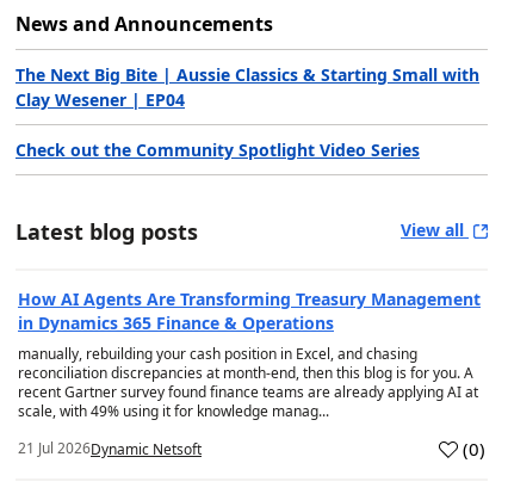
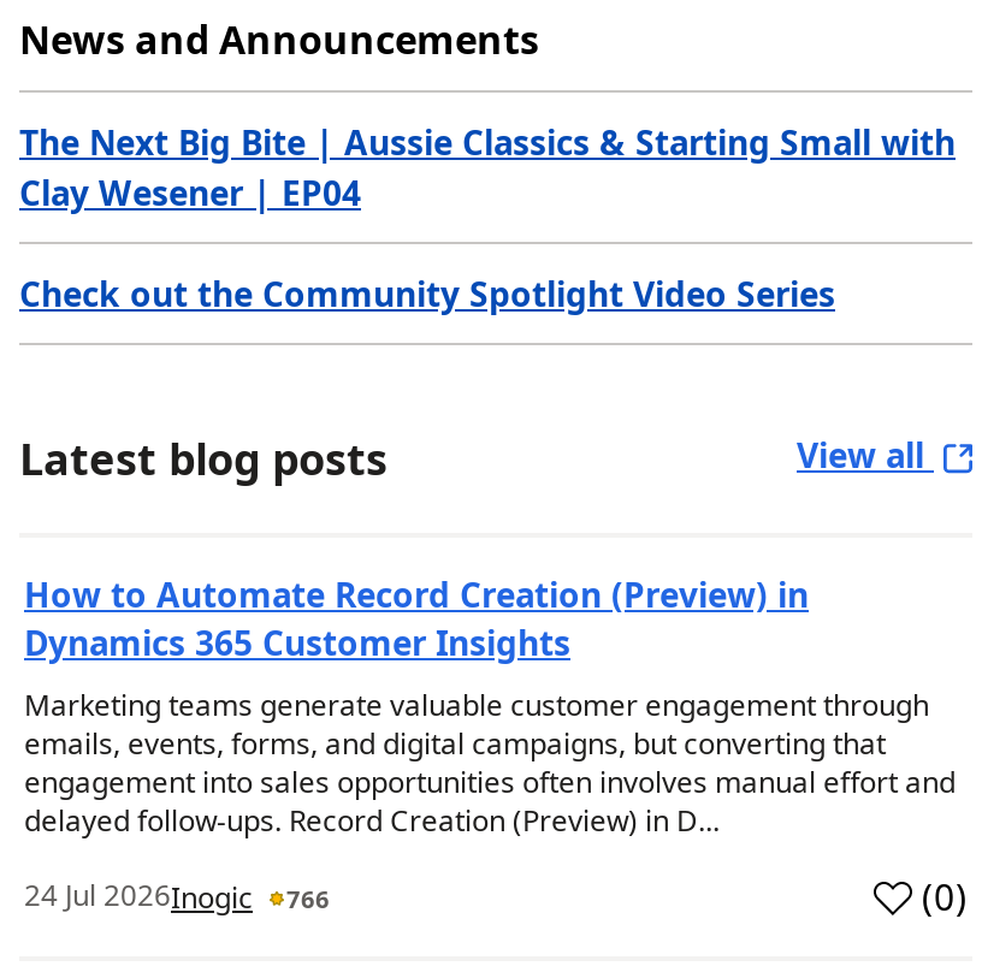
- How AI Agents Are Transforming Treasury Management
- in Dynamics 365 Finance & Operations
- manually, rebuilding your cash position in Excel, and chasing
- reconciliation discrepancies at month-end, then this blog is for you. A
- recent Gartner survey found finance teams are already applying AI at
- scale, with 49% using it for knowledge manag...
+ How to Automate Record Creation (Preview) in
+ Dynamics 365 Customer Insights
+ Marketing teams generate valuable customer engagement through
+ emails, events, forms, and digital campaigns, but converting that
+ engagement into sales opportunities often involves manual effort and
+ delayed follow-ups. Record Creation (Preview) in D...

- 21 Jul 2026Dynamic Netsoft
+ 24 Jul 2026Inogic
+ 766
